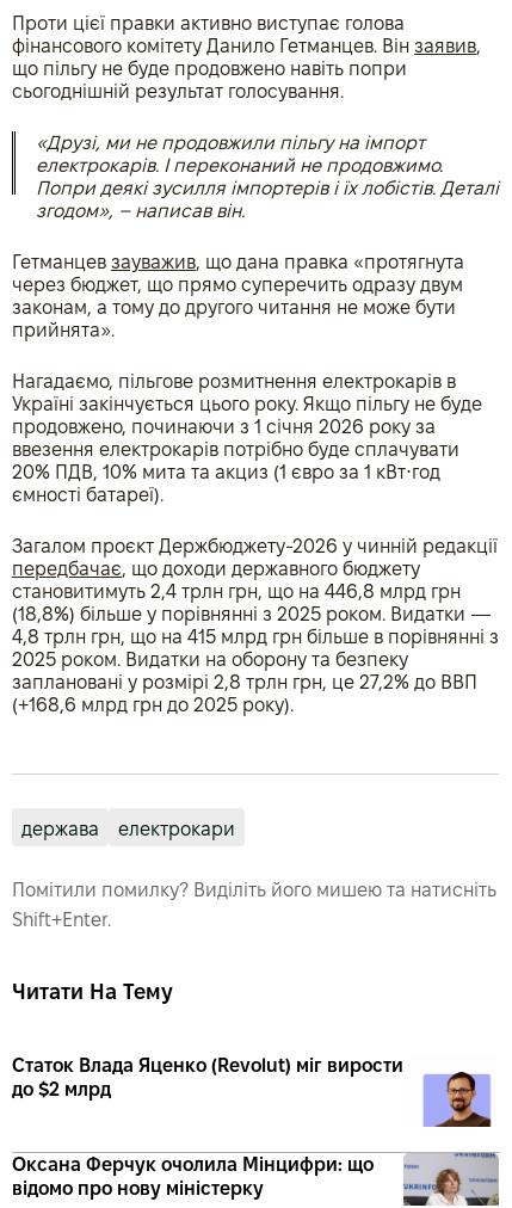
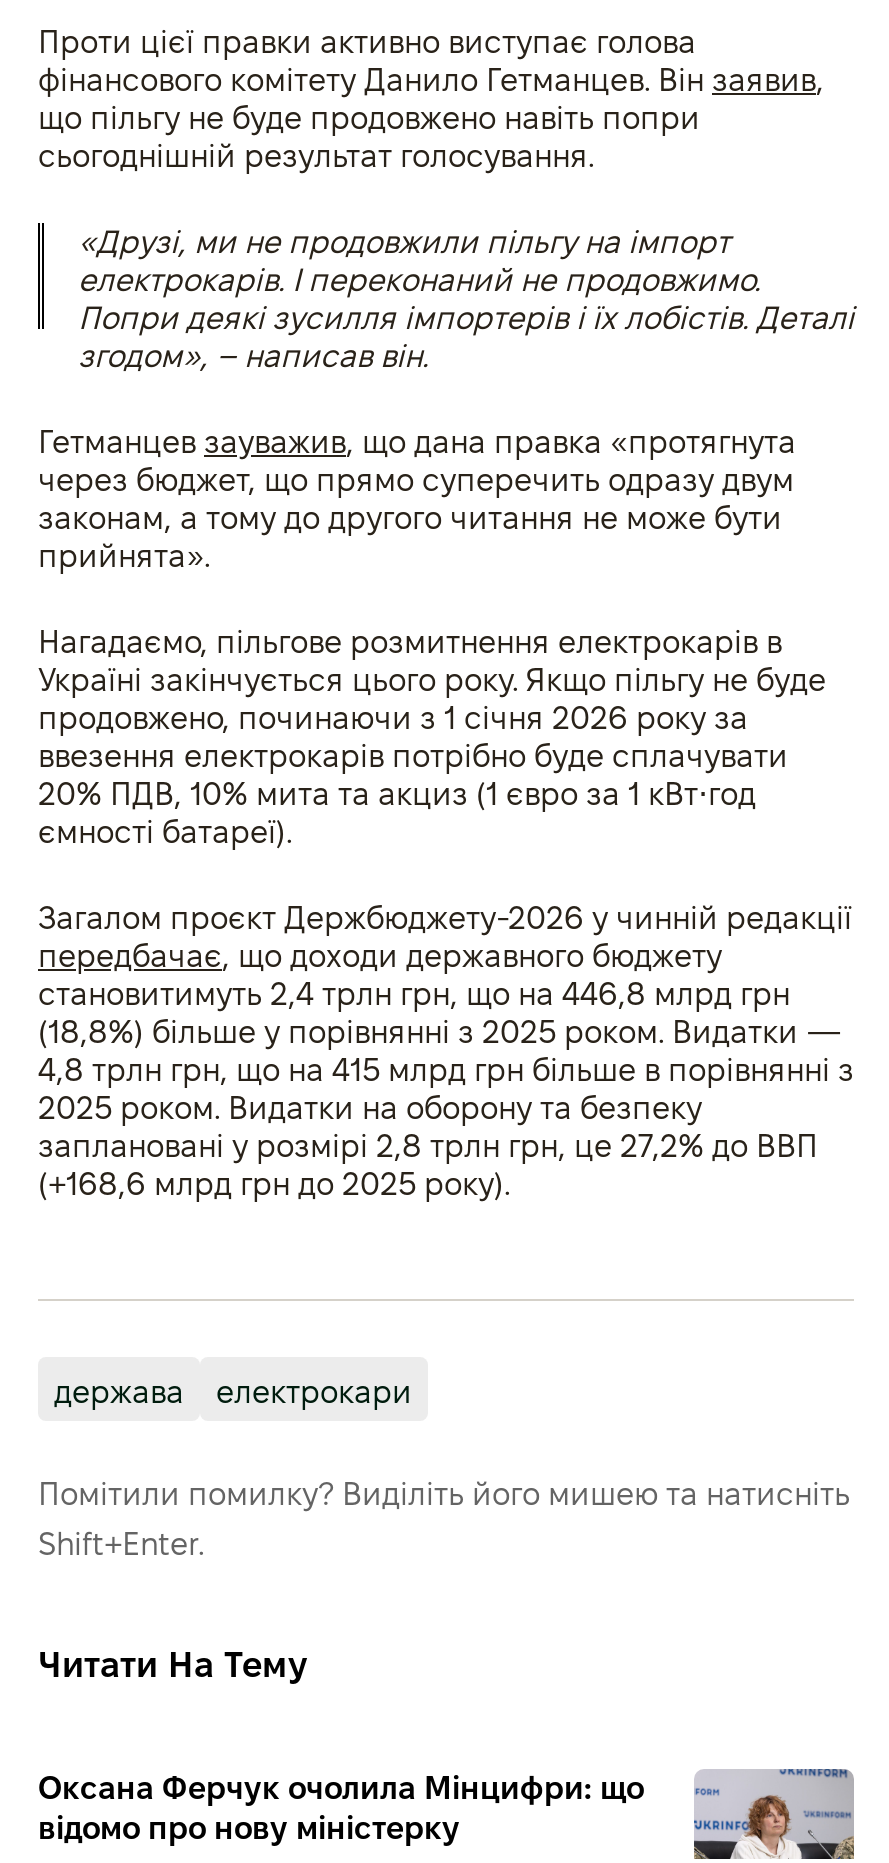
- [image]
- Статок Влада Яценко (Revolut) міг вирости
- до $2 млрд
